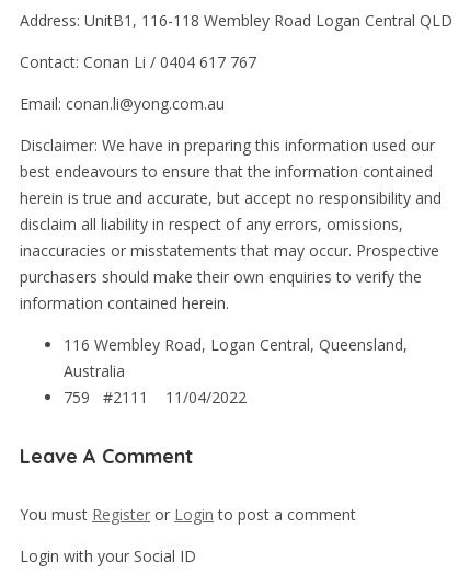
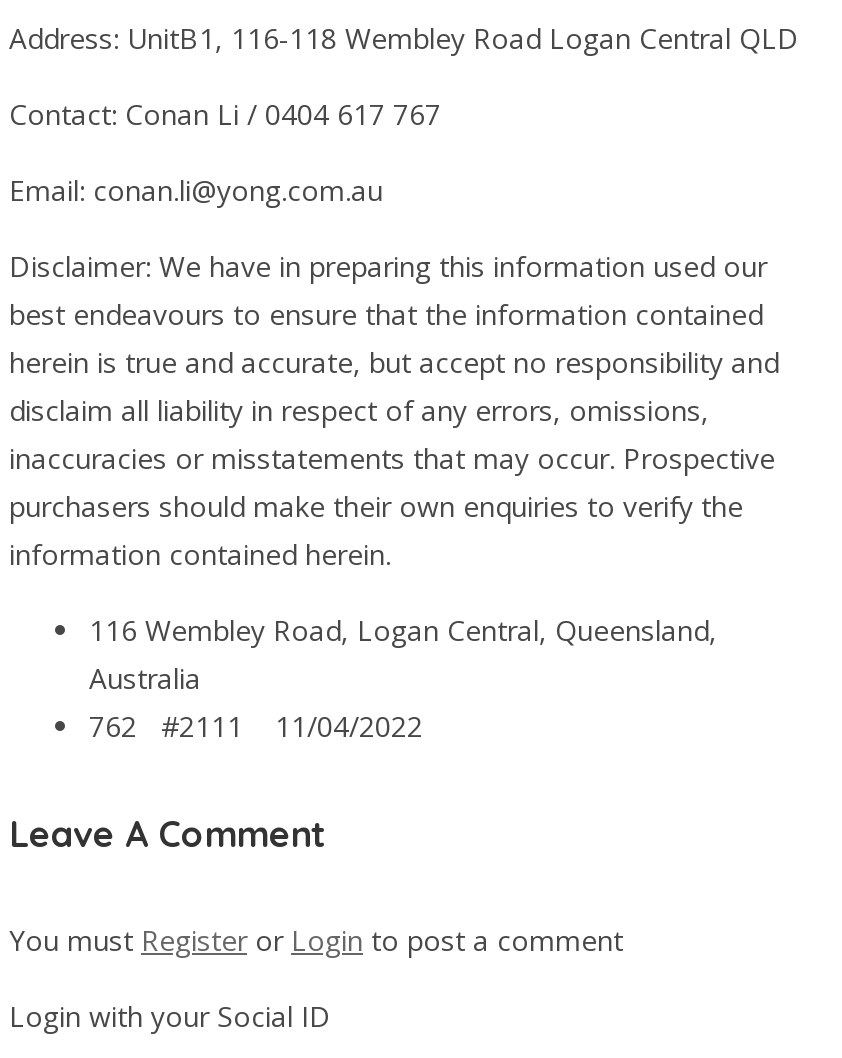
- 759 #2111 11/04/2022
+ 762 #2111 11/04/2022
